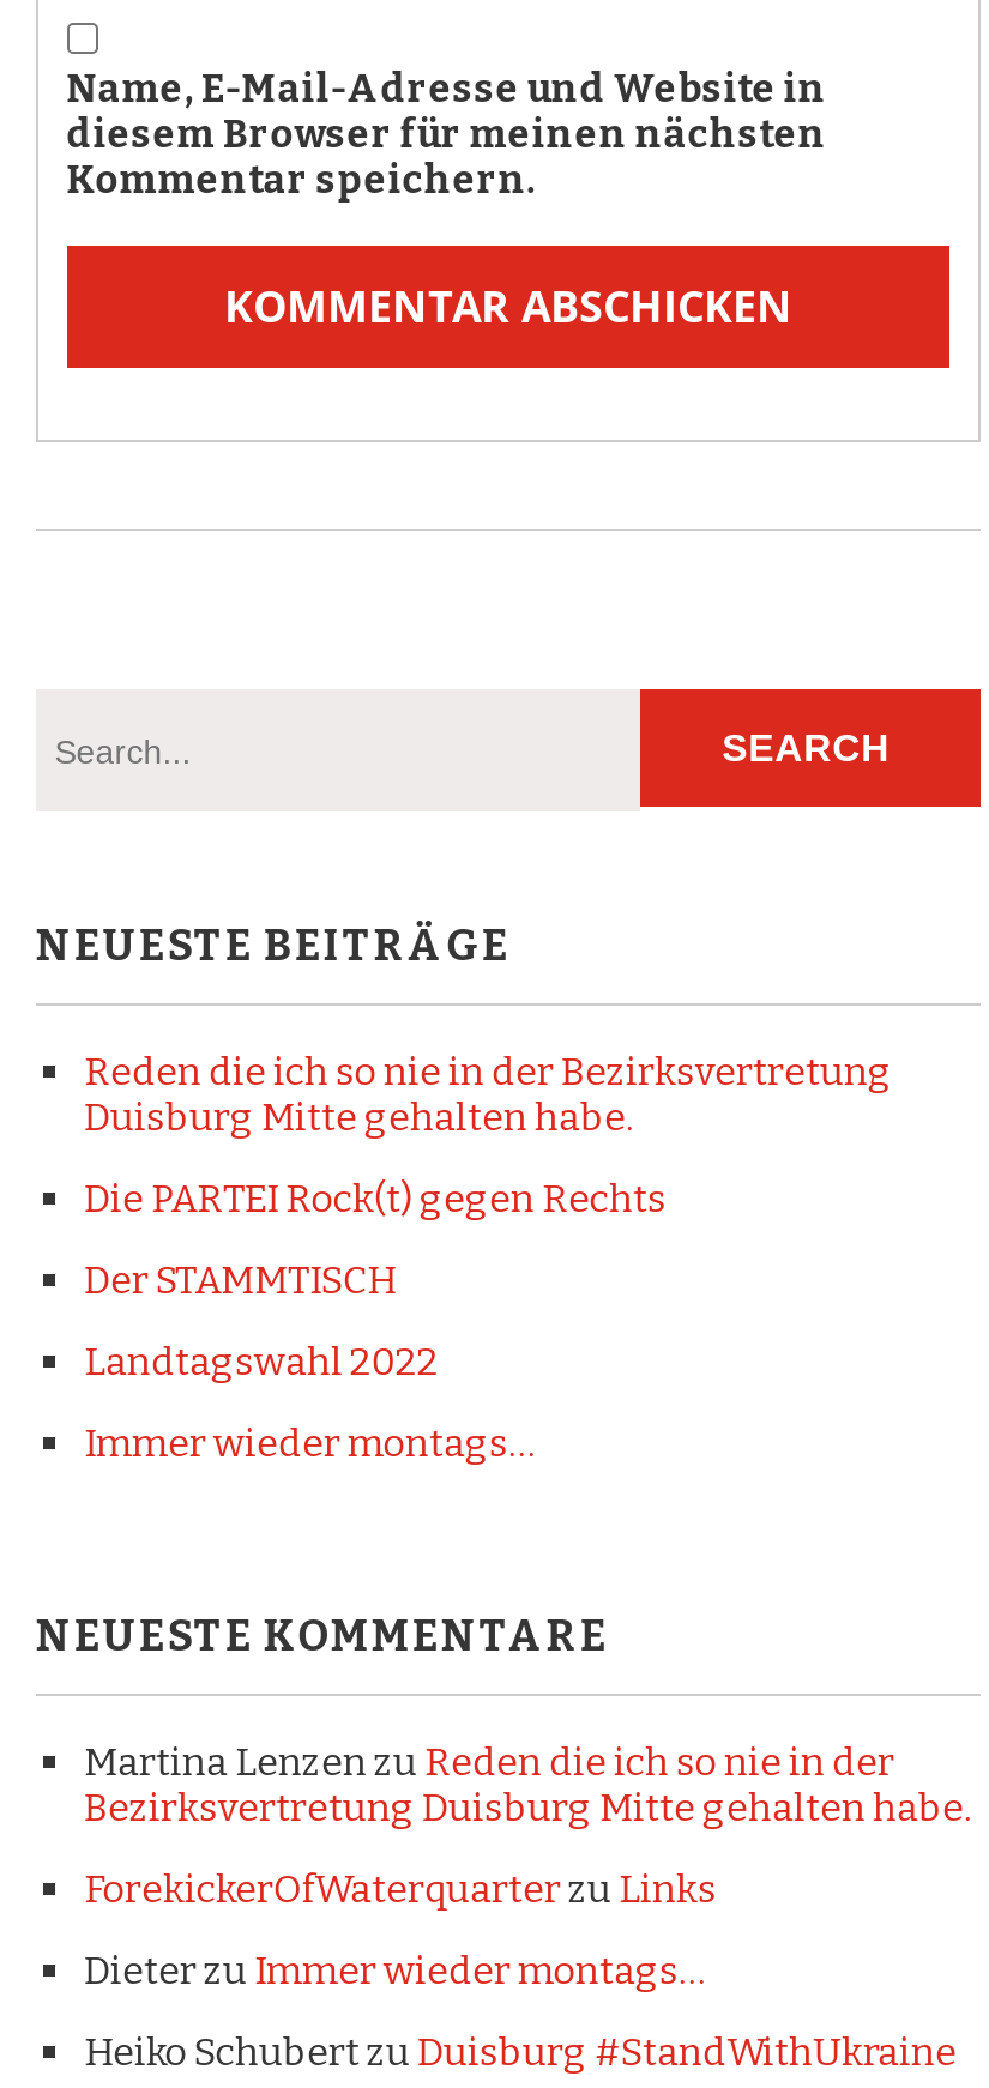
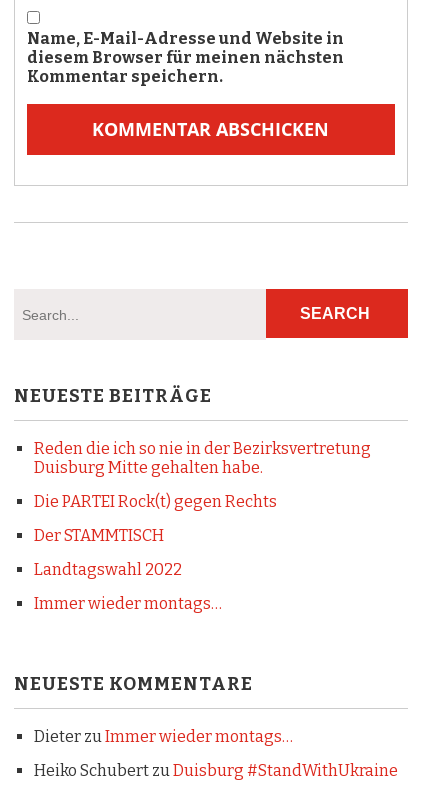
- Martina Lenzen zu Reden die ich so nie in der
- Bezirksvertretung Duisburg Mitte gehalten habe.
- ForekickerOfWaterquarter zu Links
